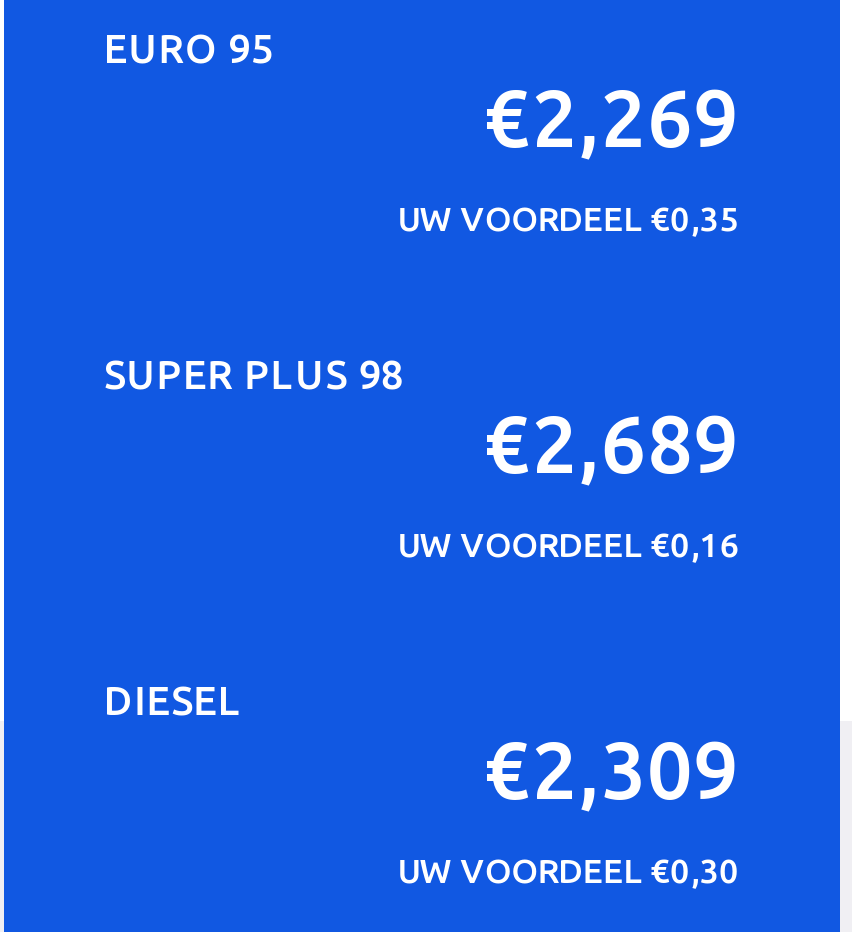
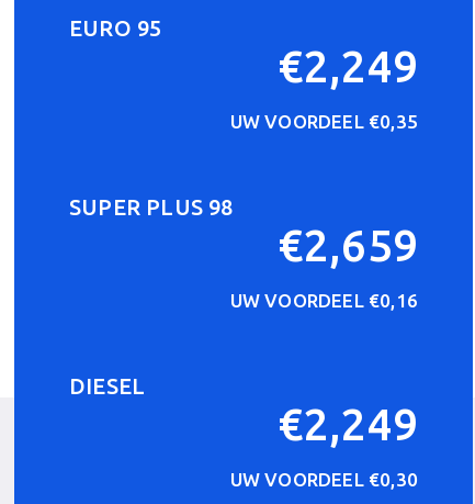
- €2,269
+ €2,249

- €2,689
+ €2,659

- €2,309
+ €2,249
